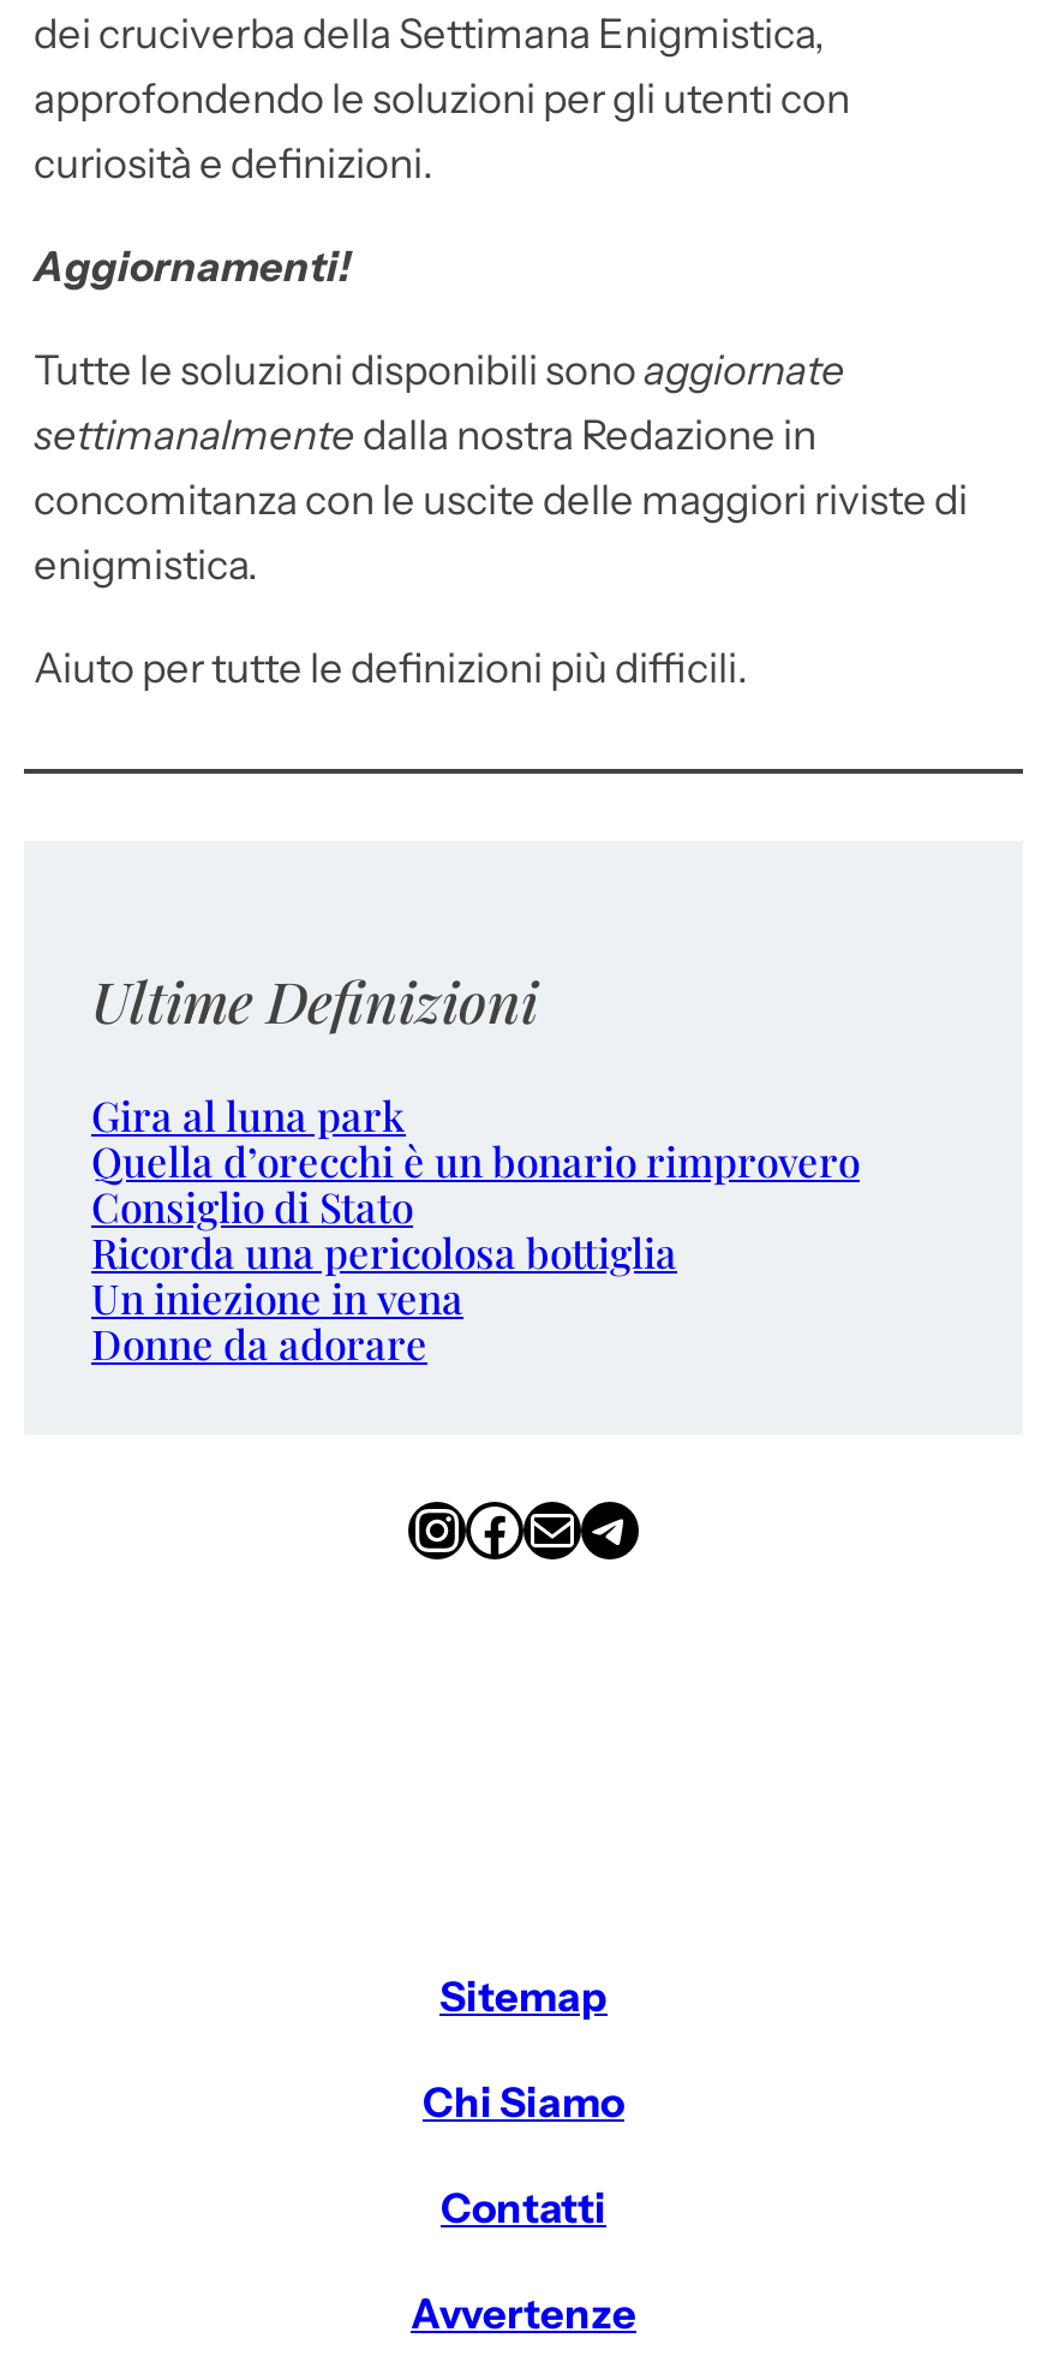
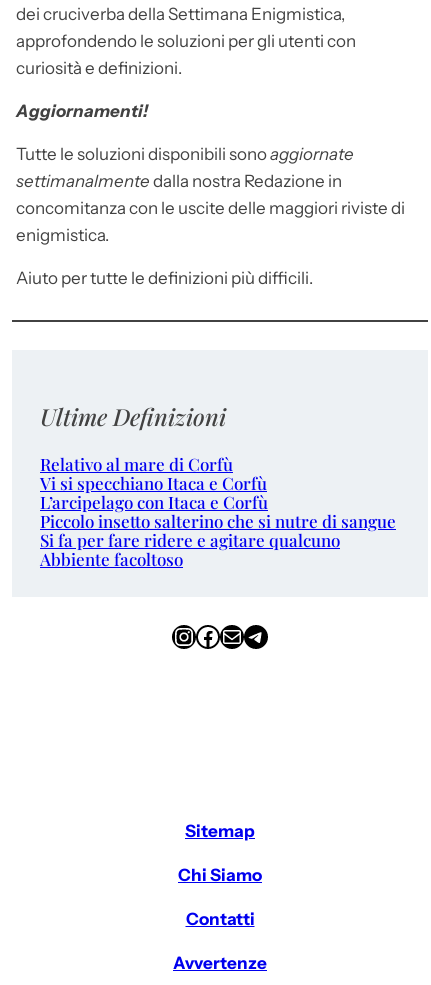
- Gira al luna park
- Quella d’orecchi è un bonario rimprovero
- Consiglio di Stato
- Ricorda una pericolosa bottiglia
- Un iniezione in vena
- Donne da adorare
+ Relativo al mare di Corfù
+ Vi si specchiano Itaca e Corfù
+ L’arcipelago con Itaca e Corfù
+ Piccolo insetto salterino che si nutre di sangue
+ Si fa per fare ridere e agitare qualcuno
+ Abbiente facoltoso
